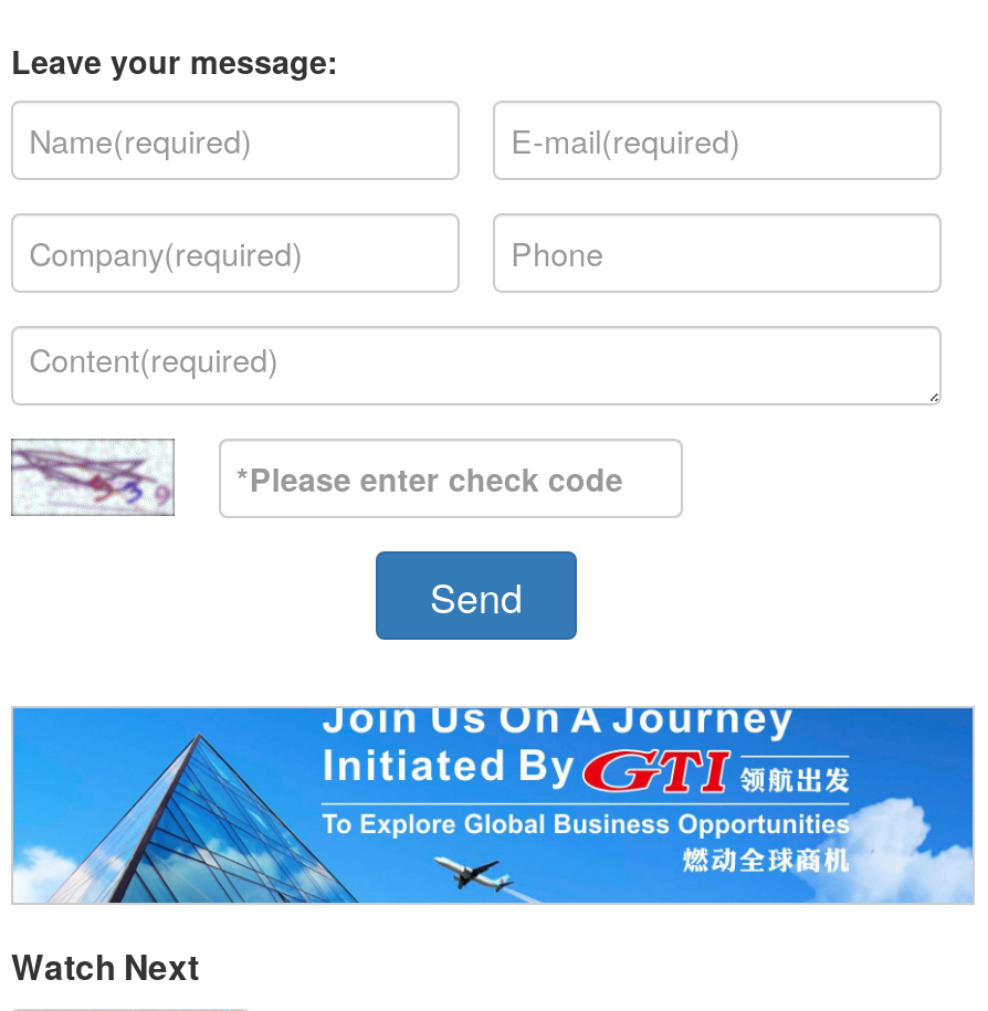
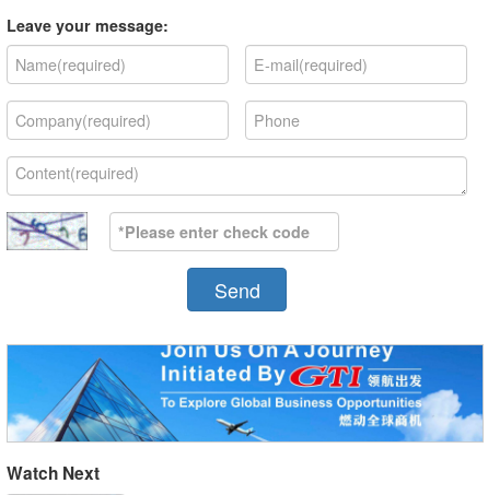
- [image]
+ [image]
